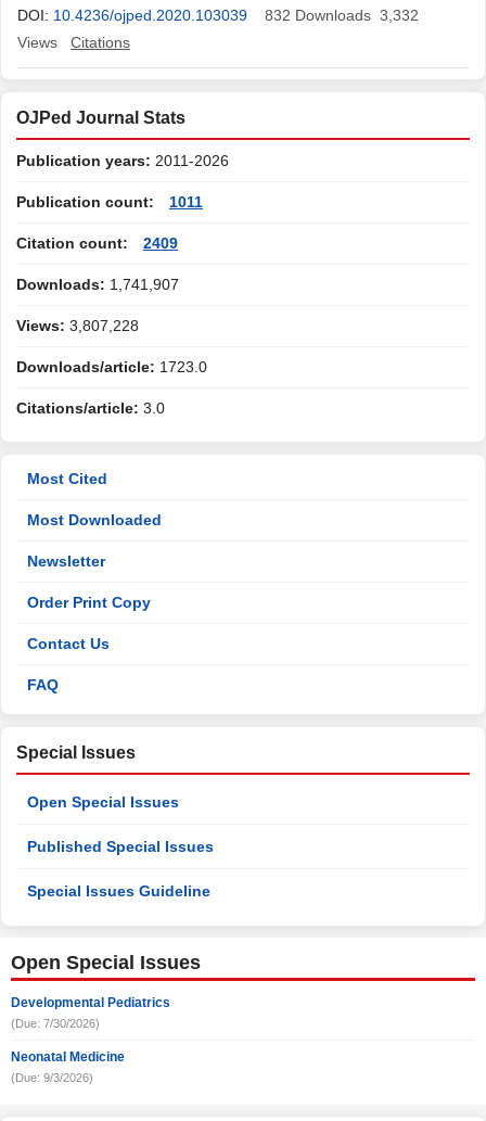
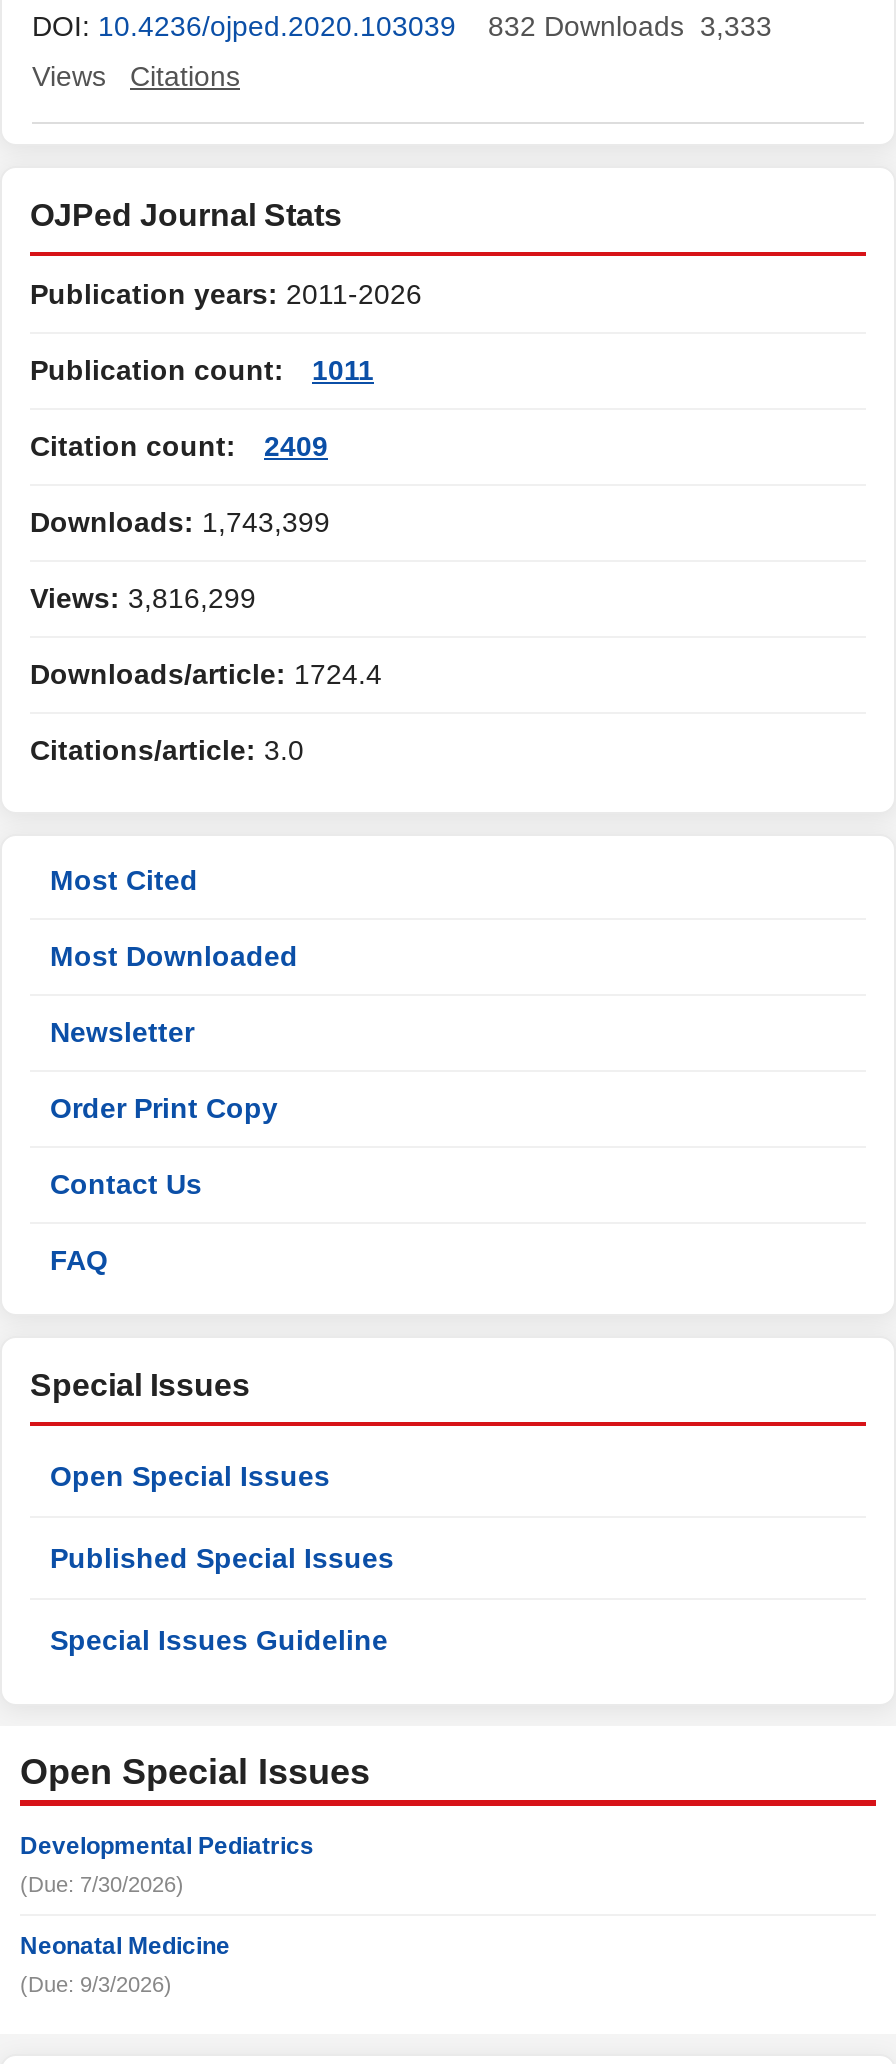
- DOI: 10.4236/ojped.2020.103039 832 Downloads 3,332
+ DOI: 10.4236/ojped.2020.103039 832 Downloads 3,333

- Downloads: 1,741,907
+ Downloads: 1,743,399

- Views: 3,807,228
+ Views: 3,816,299

- Downloads/article: 1723.0
+ Downloads/article: 1724.4
